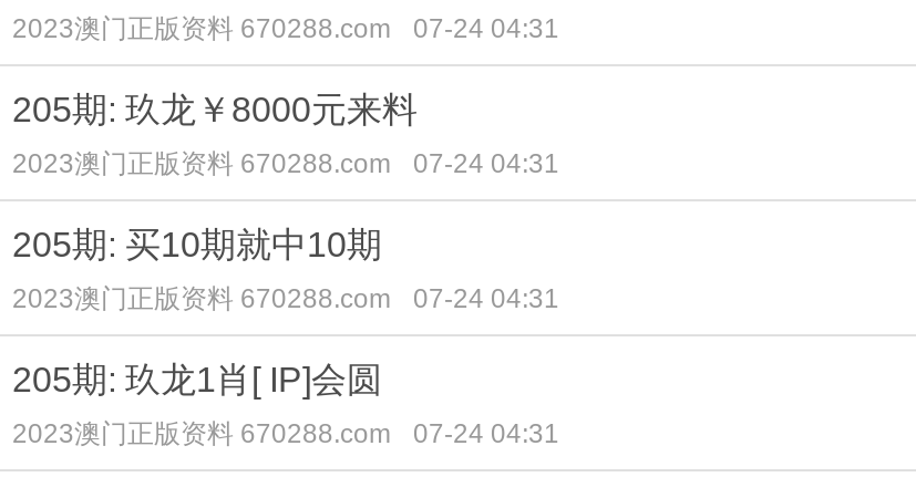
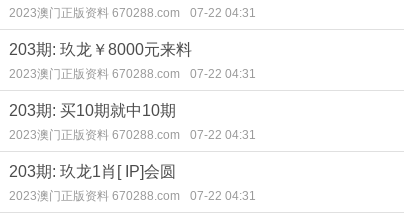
- 2023澳门正版资料 670288.com 07-24 04:31
+ 2023澳门正版资料 670288.com 07-22 04:31

- 205期: 玖龙￥8000元来料
+ 203期: 玖龙￥8000元来料

- 2023澳门正版资料 670288.com 07-24 04:31
+ 2023澳门正版资料 670288.com 07-22 04:31

- 205期: 买10期就中10期
+ 203期: 买10期就中10期

- 2023澳门正版资料 670288.com 07-24 04:31
+ 2023澳门正版资料 670288.com 07-22 04:31

- 205期: 玖龙1肖[ IP]会圆
+ 203期: 玖龙1肖[ IP]会圆

- 2023澳门正版资料 670288.com 07-24 04:31
+ 2023澳门正版资料 670288.com 07-22 04:31
